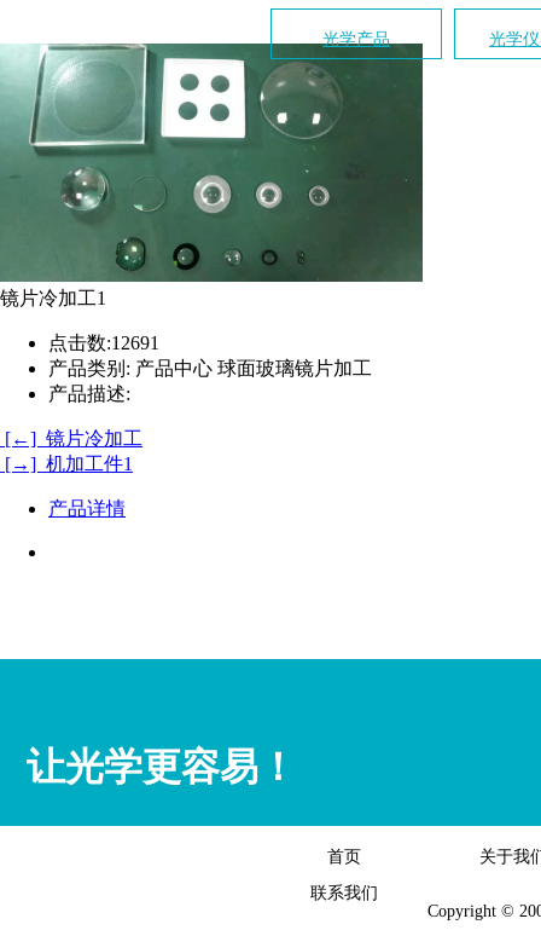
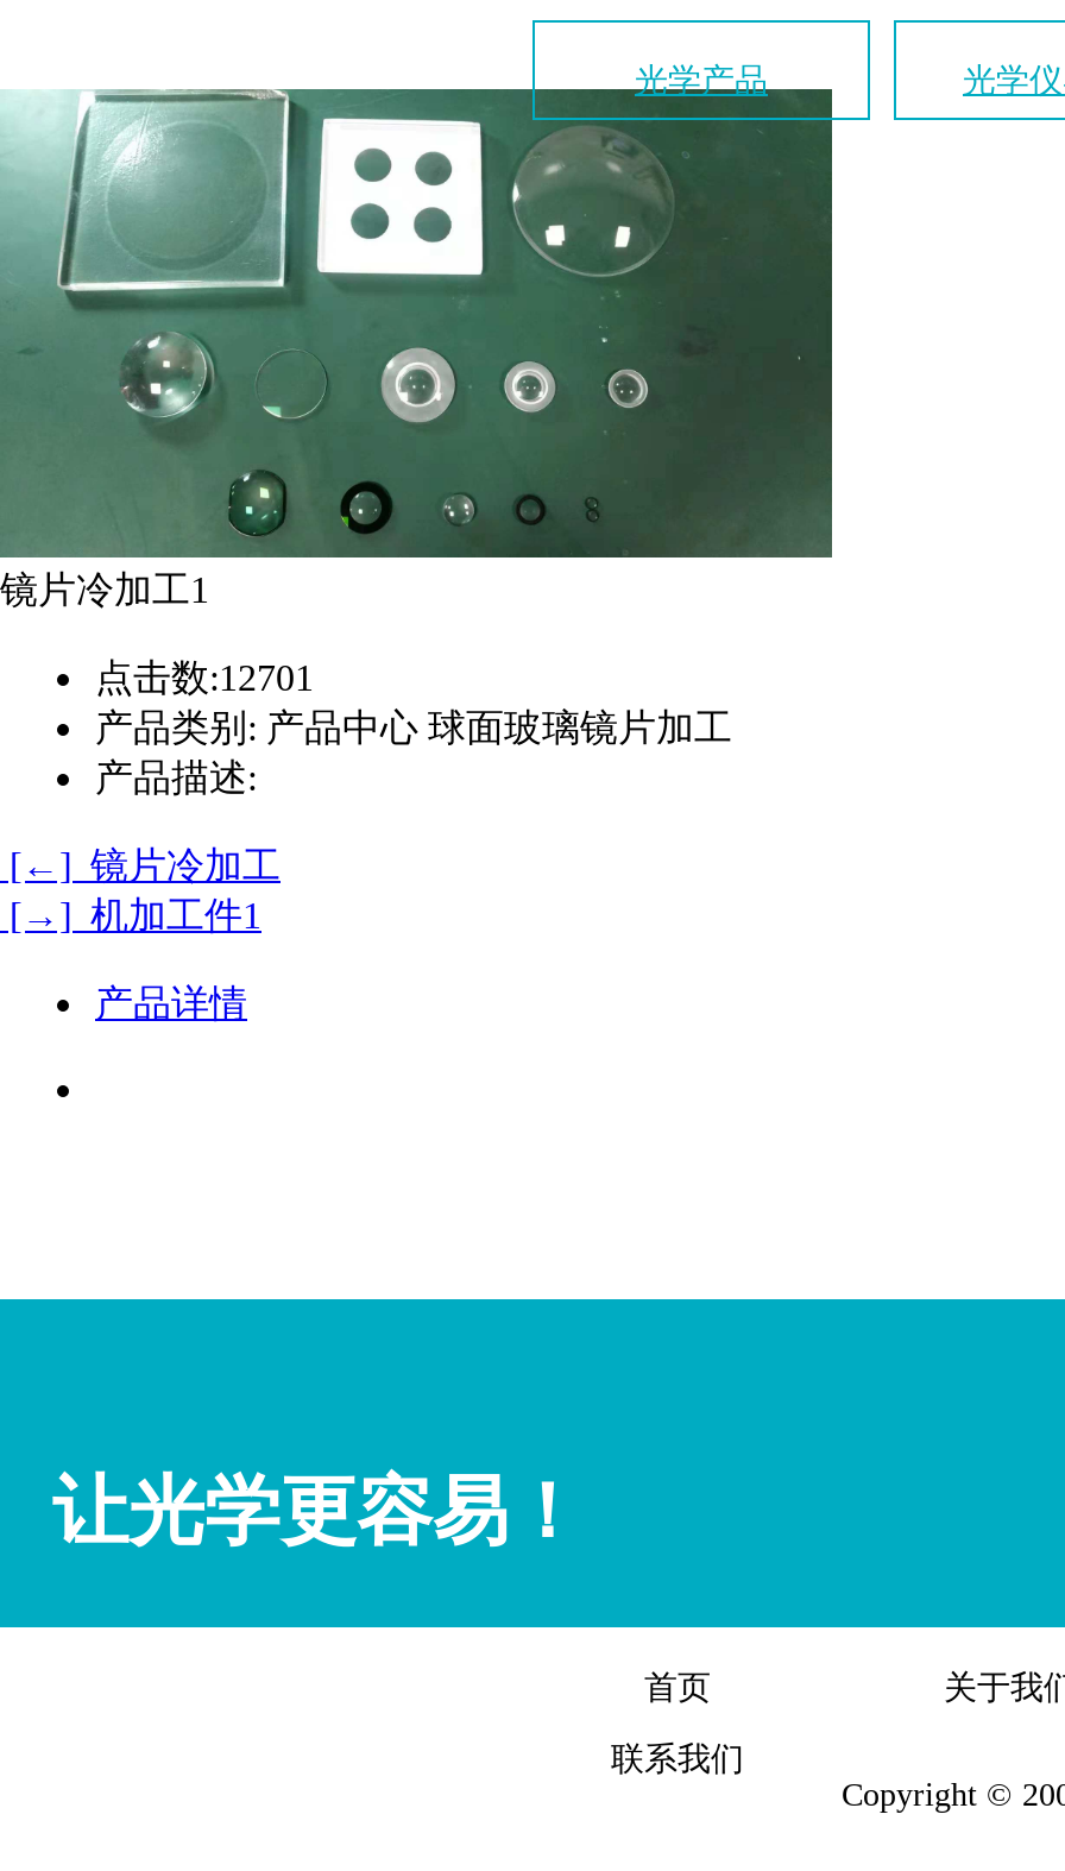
- 点击数:12691
+ 点击数:12701
